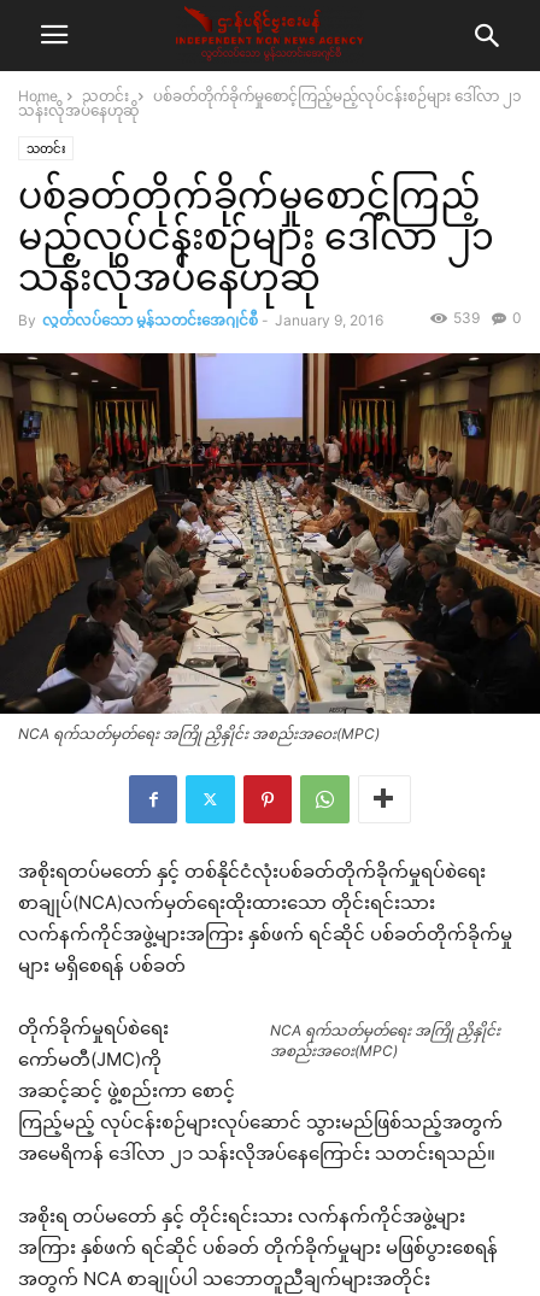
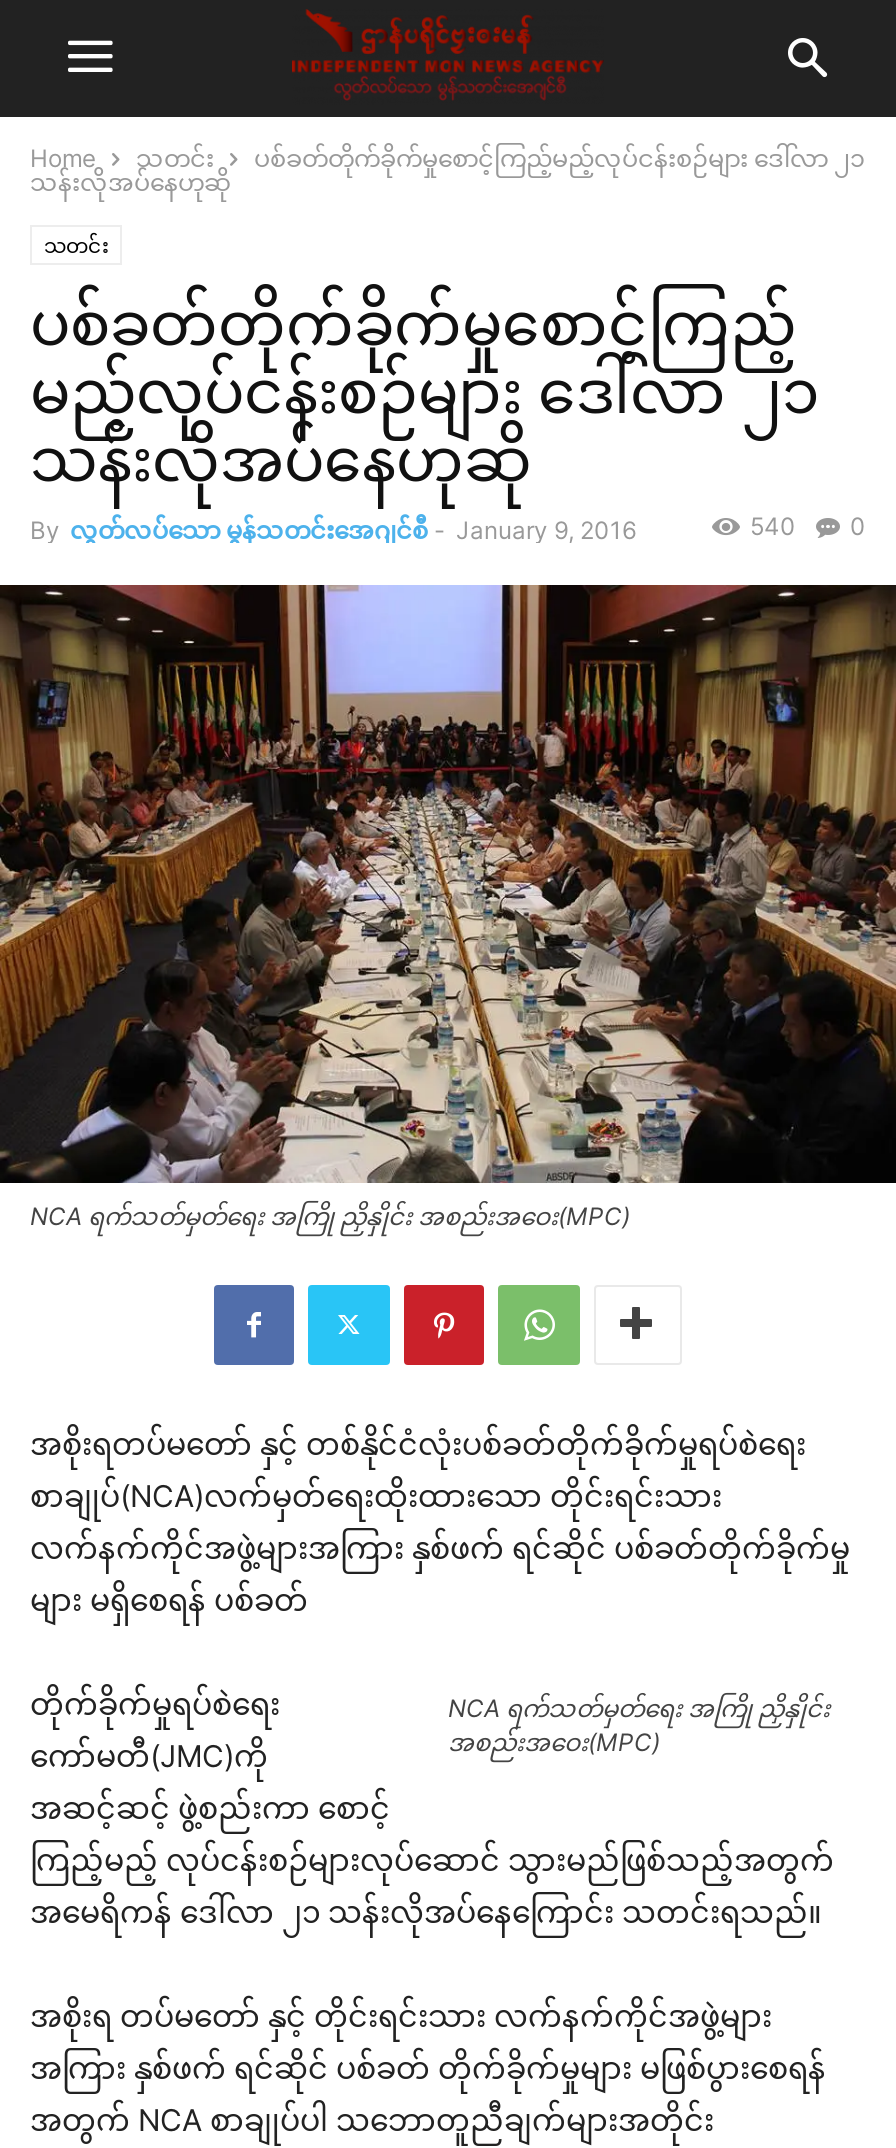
- 539 0
+ 540 0
